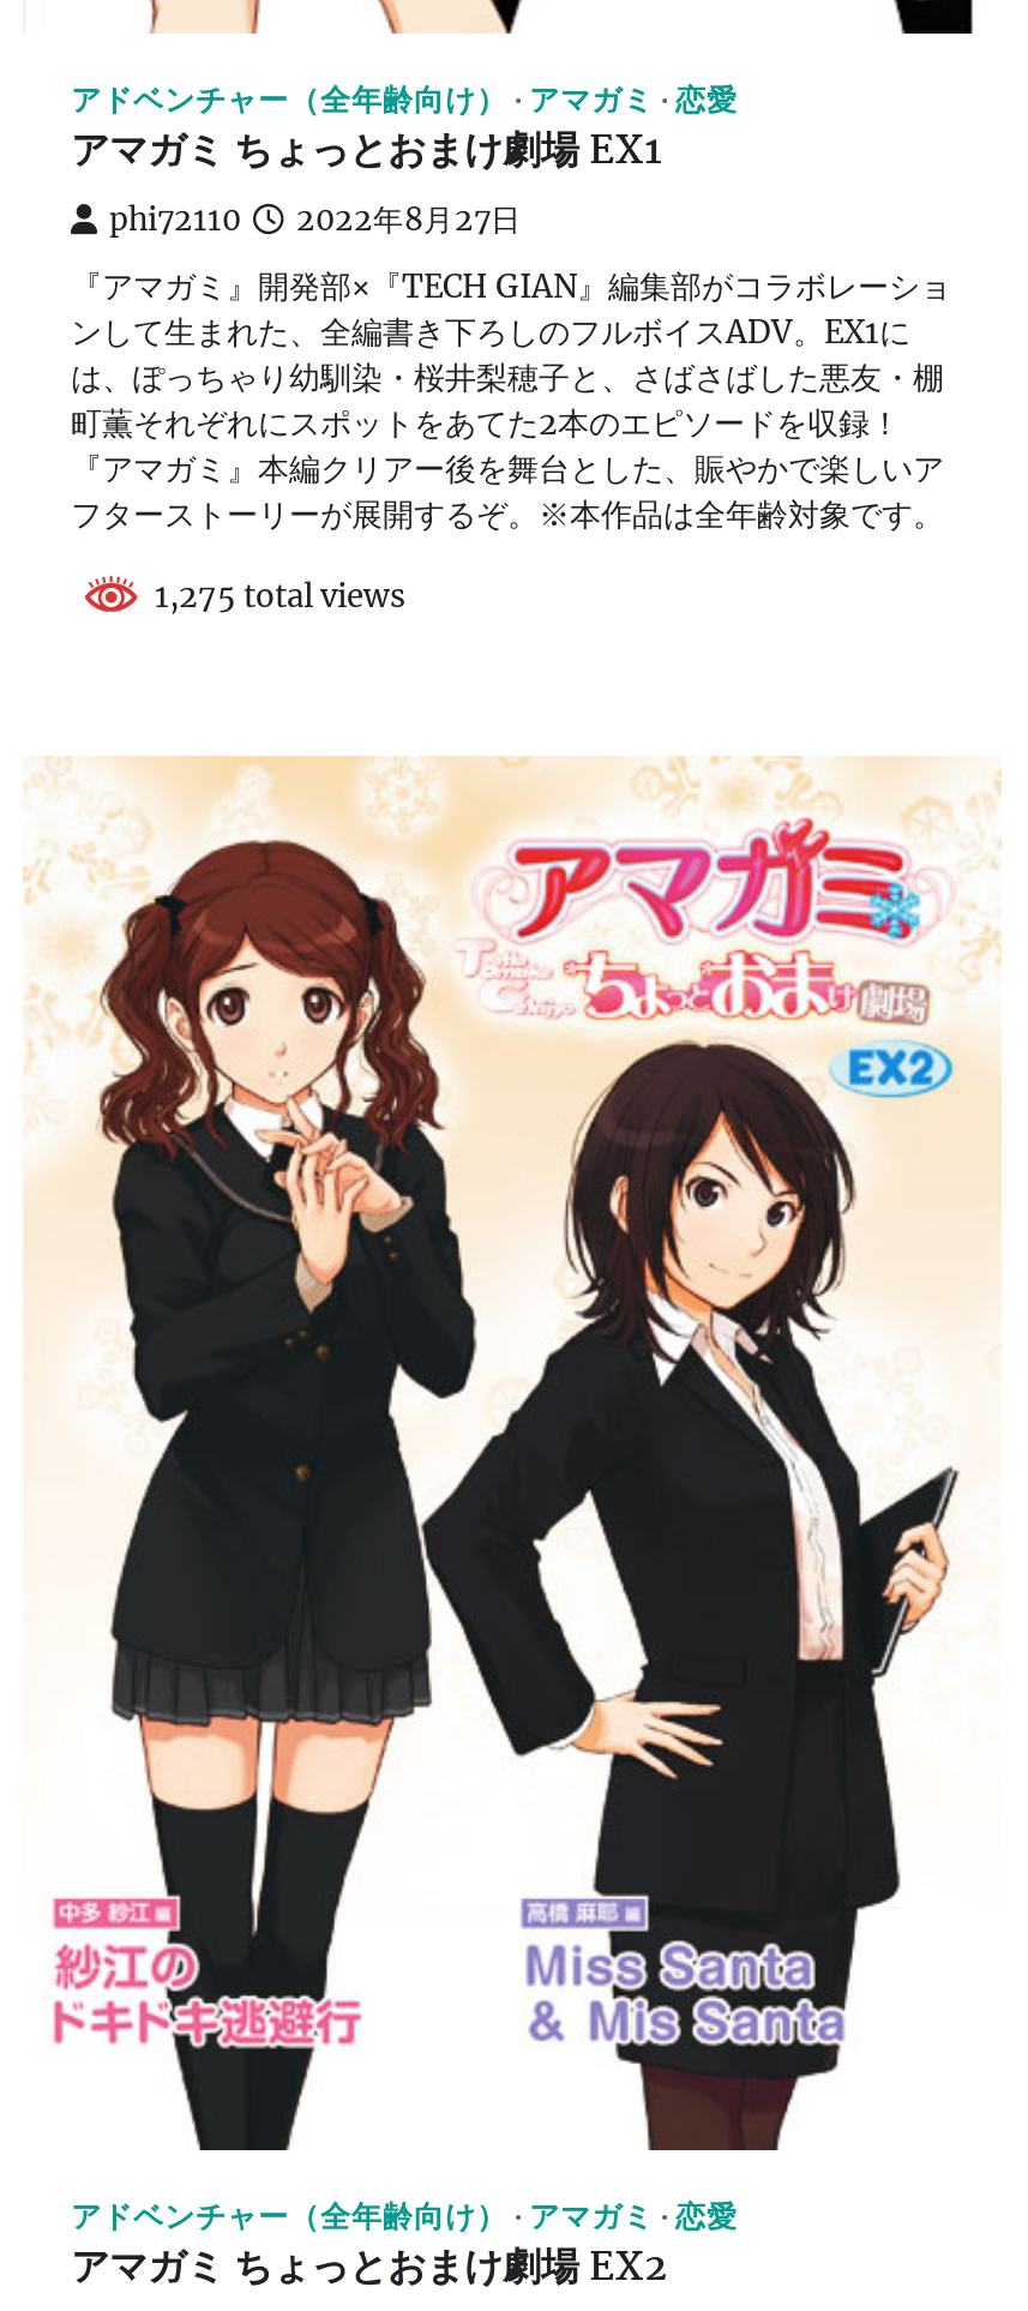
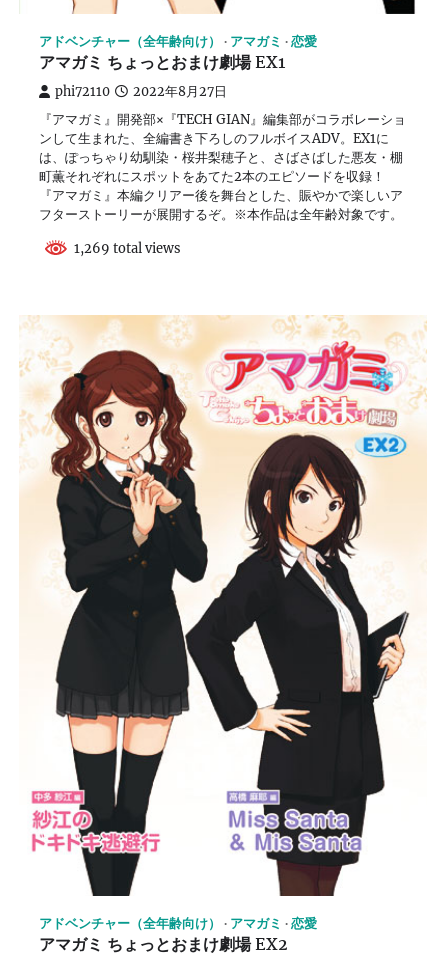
- 1,275 total views
+ 1,269 total views
